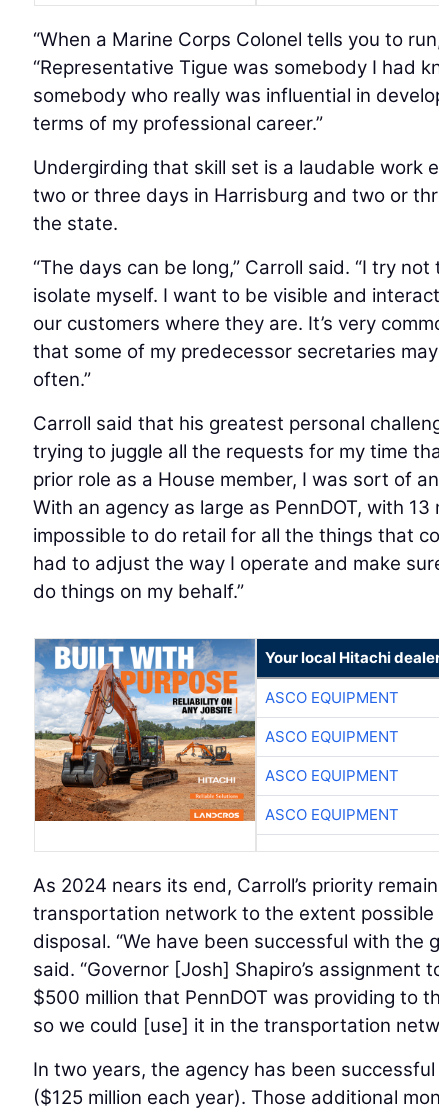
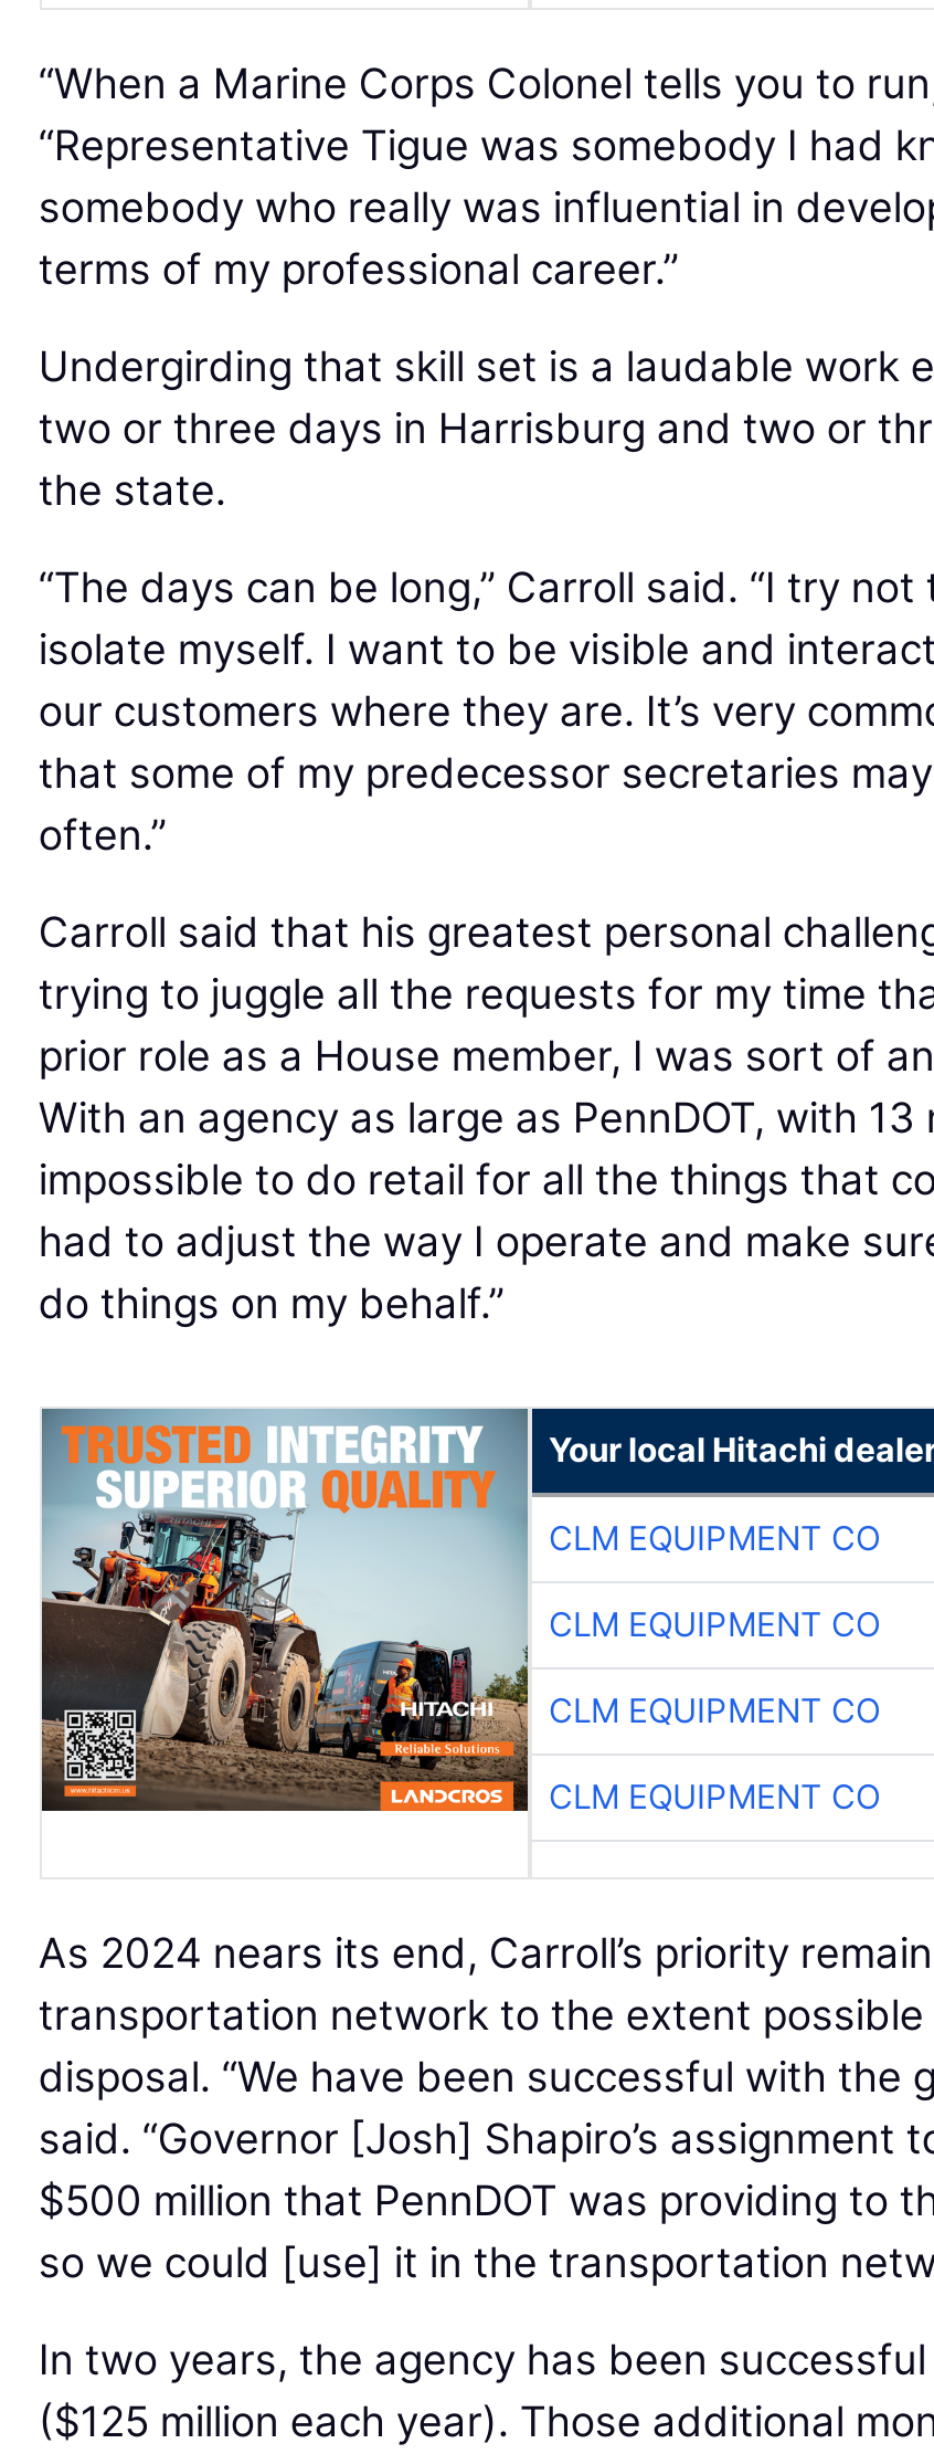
- [image]
- ASCO EQUIPMENT
+ [image]
+ CLM EQUIPMENT CO

- ASCO EQUIPMENT
+ CLM EQUIPMENT CO

- ASCO EQUIPMENT
+ CLM EQUIPMENT CO

- ASCO EQUIPMENT
+ CLM EQUIPMENT CO
